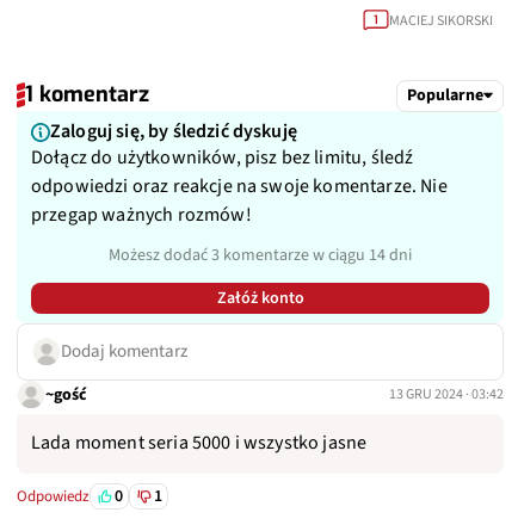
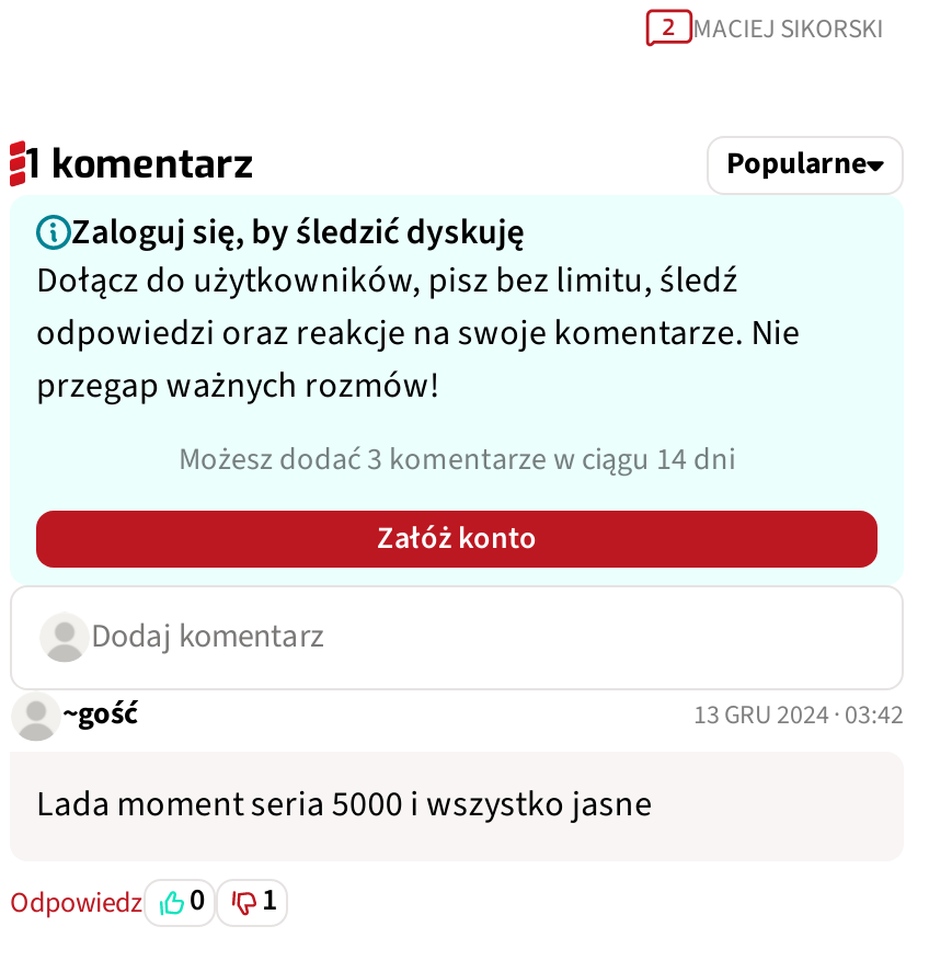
- 1 MACIEJ SIKORSKI
+ 2 MACIEJ SIKORSKI
